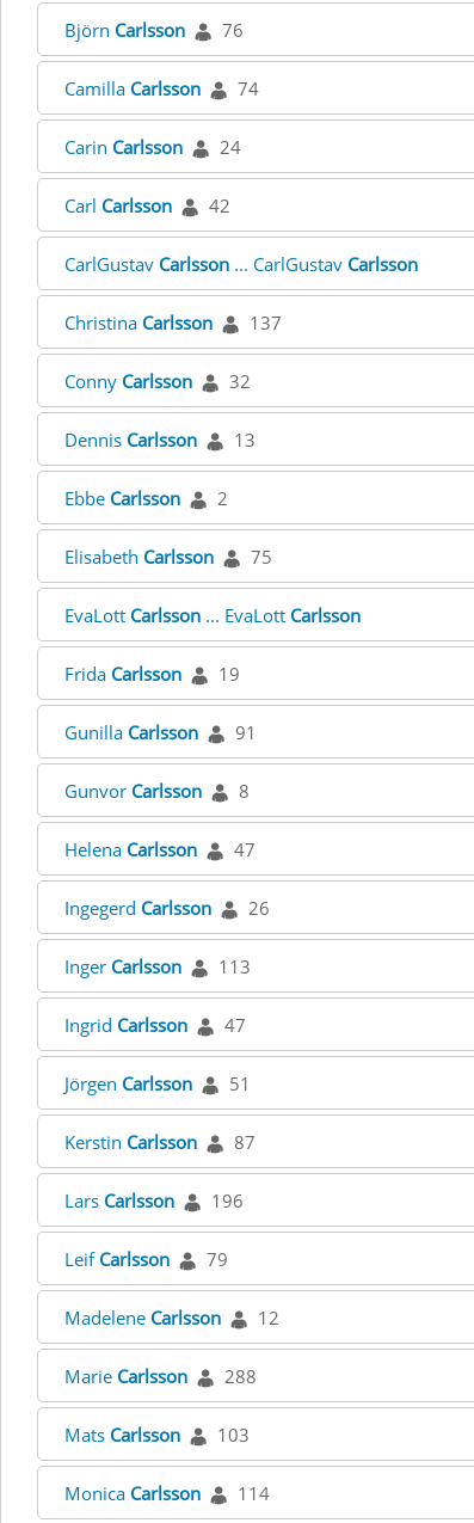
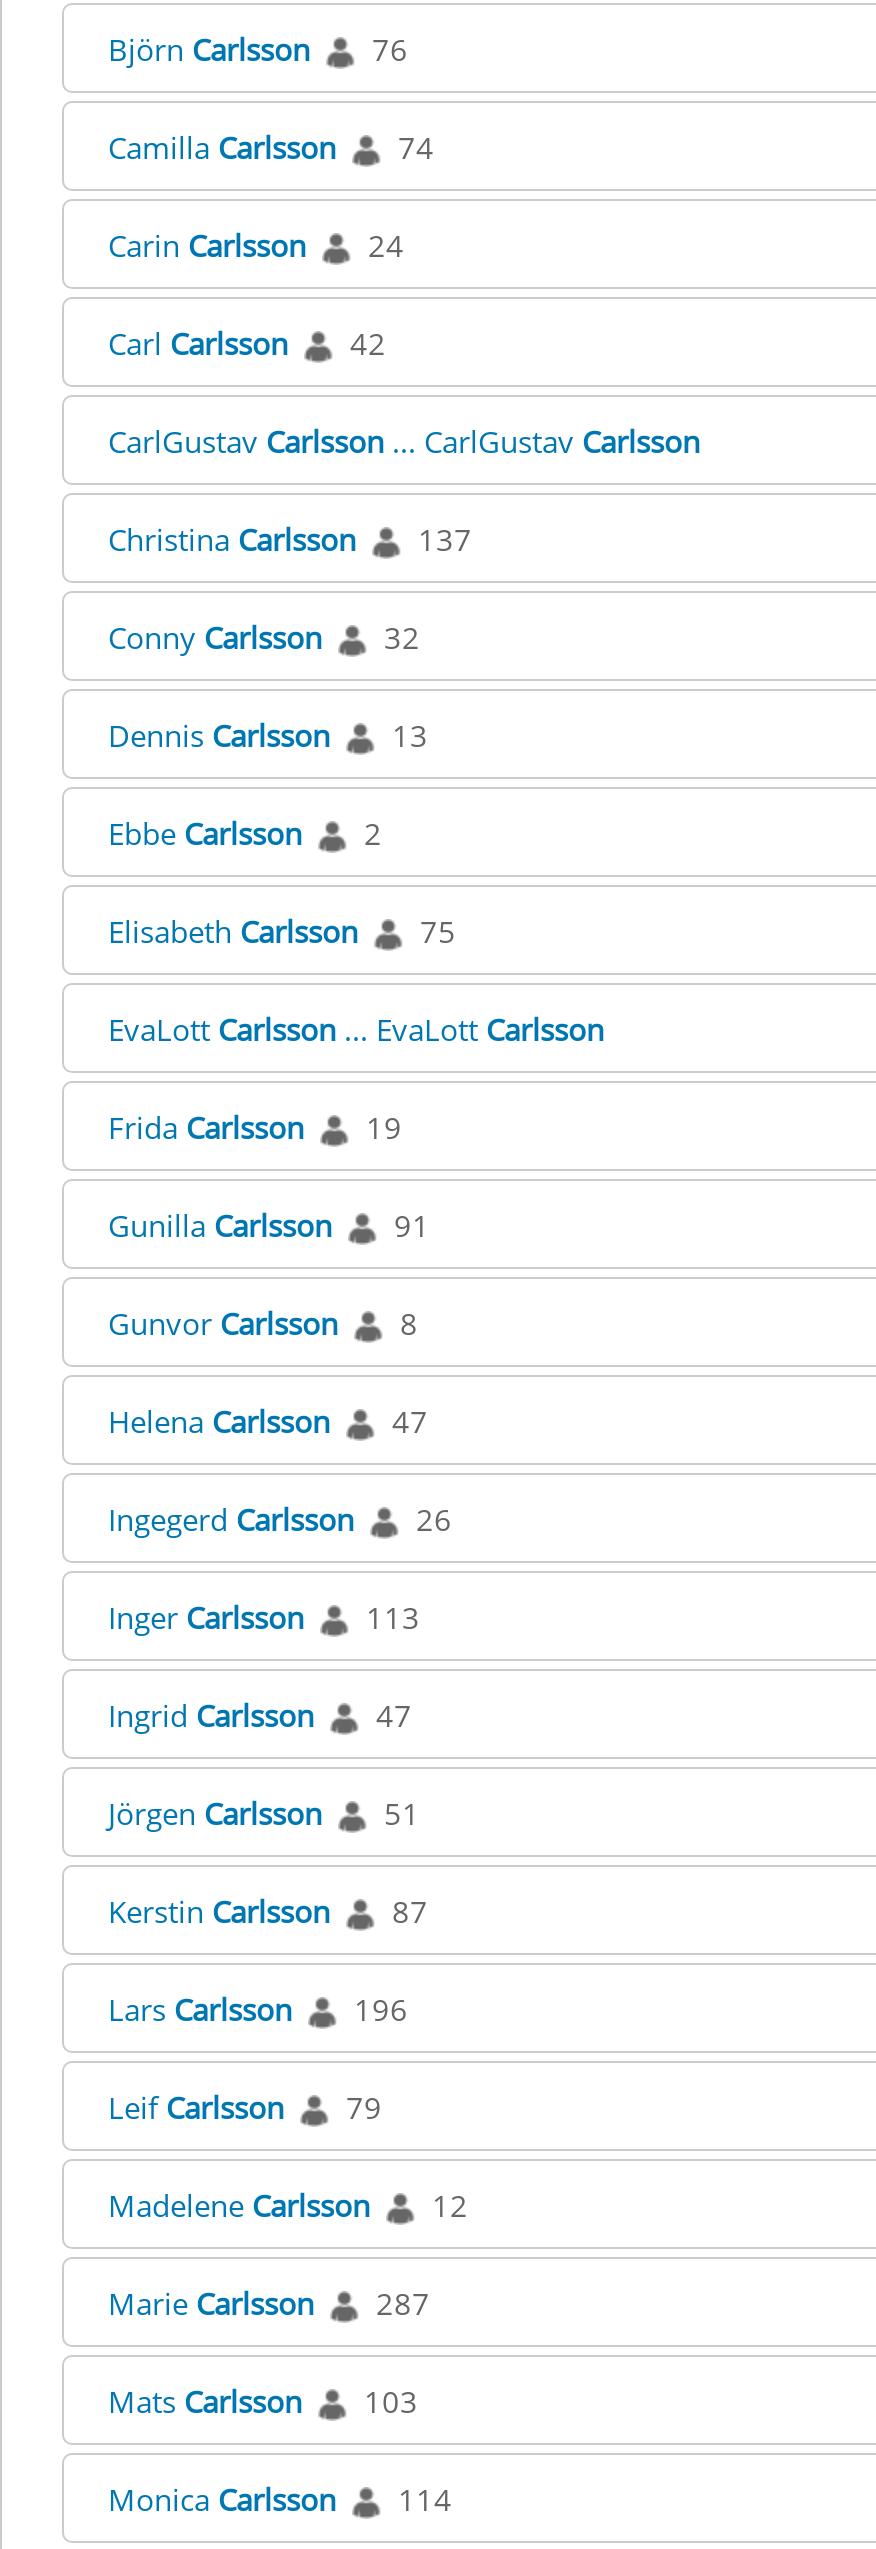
- Marie Carlsson 288
+ Marie Carlsson 287
